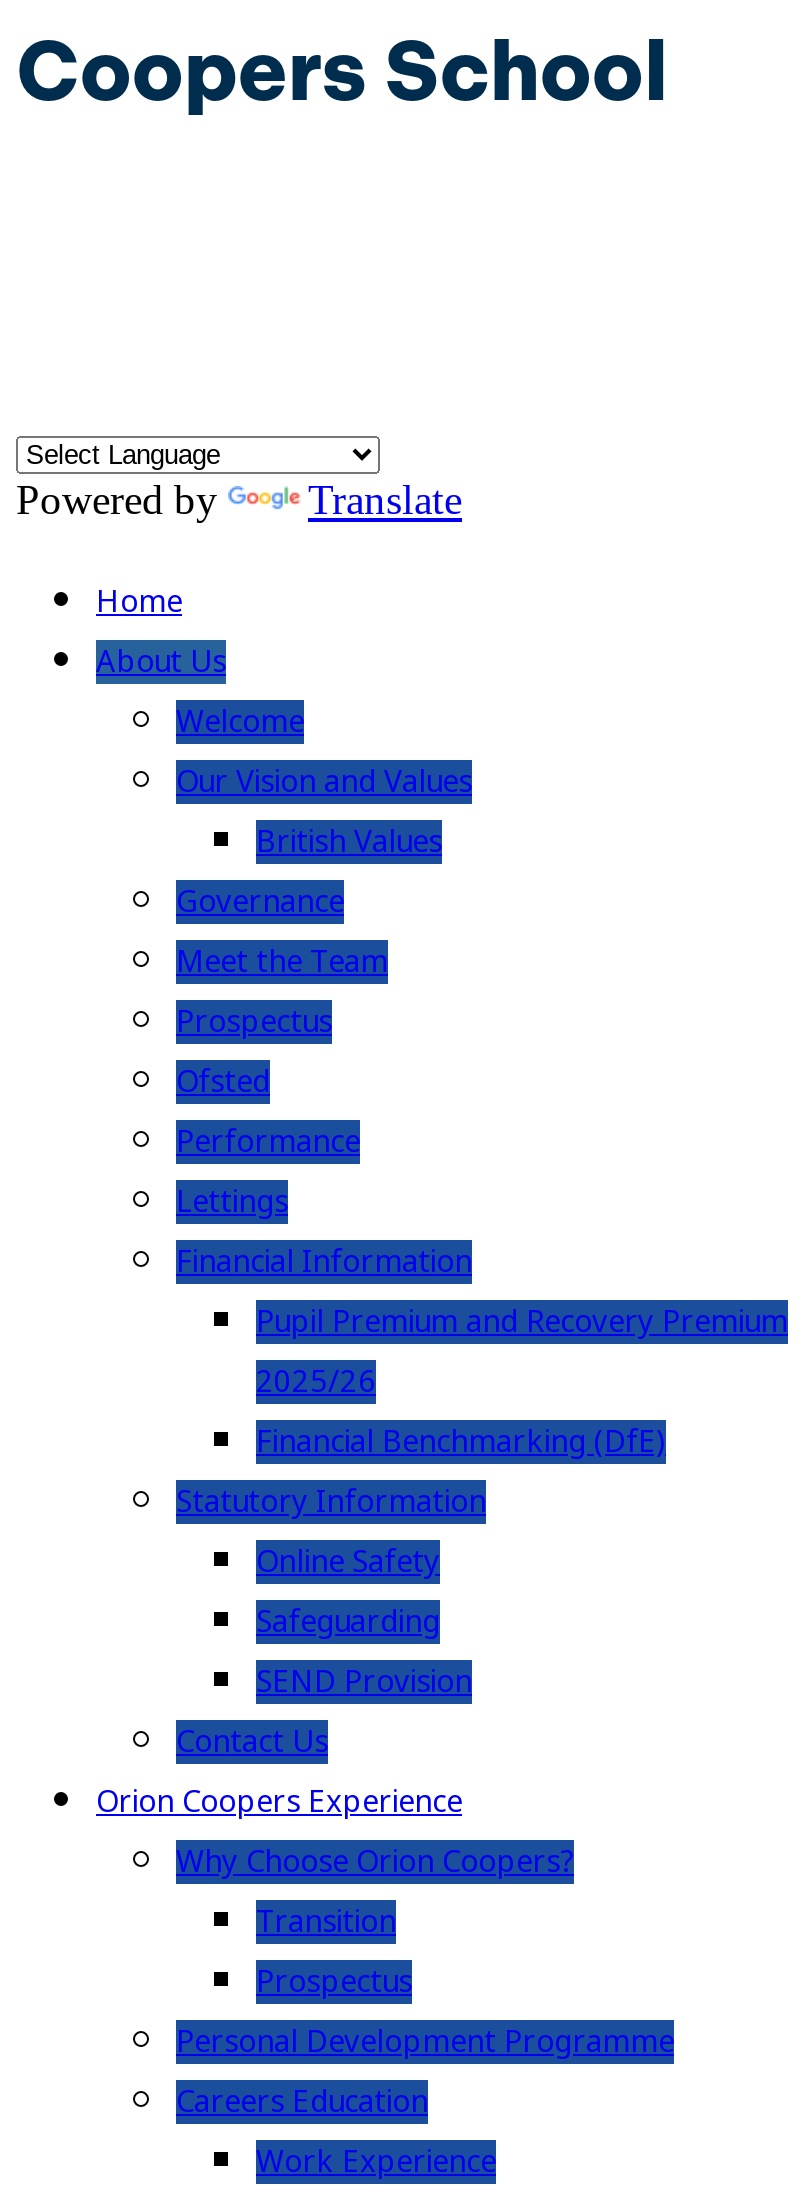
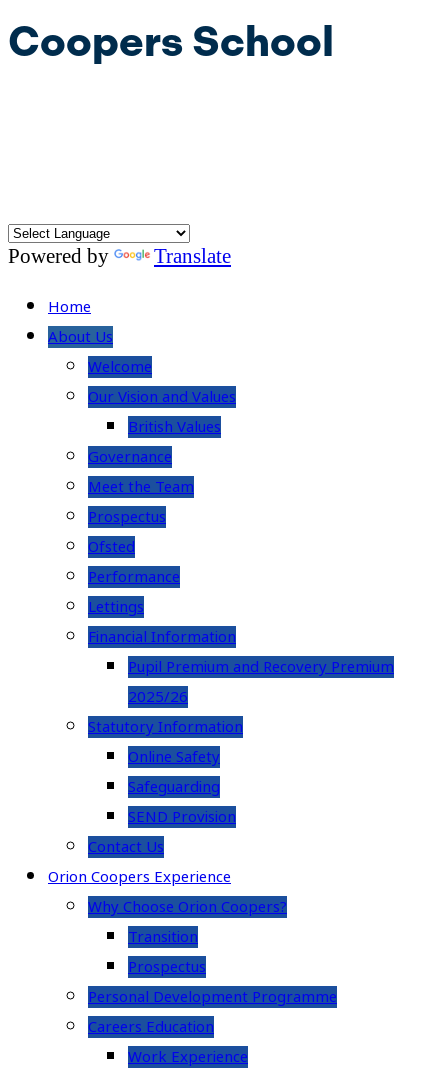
- Financial Benchmarking (DfE)
